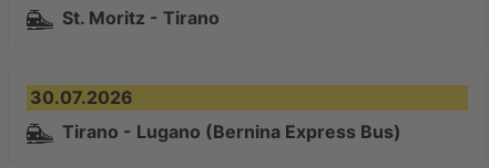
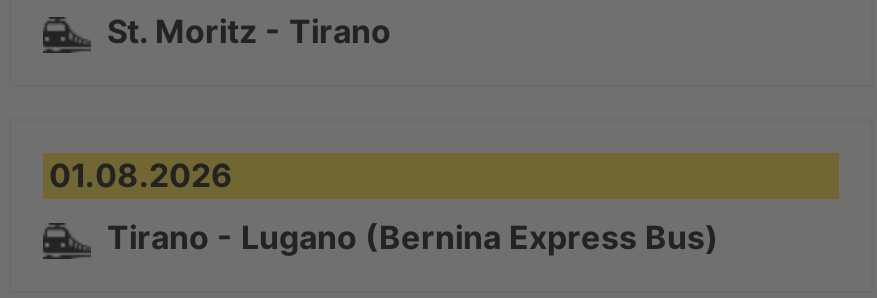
- 30.07.2026
+ 01.08.2026
